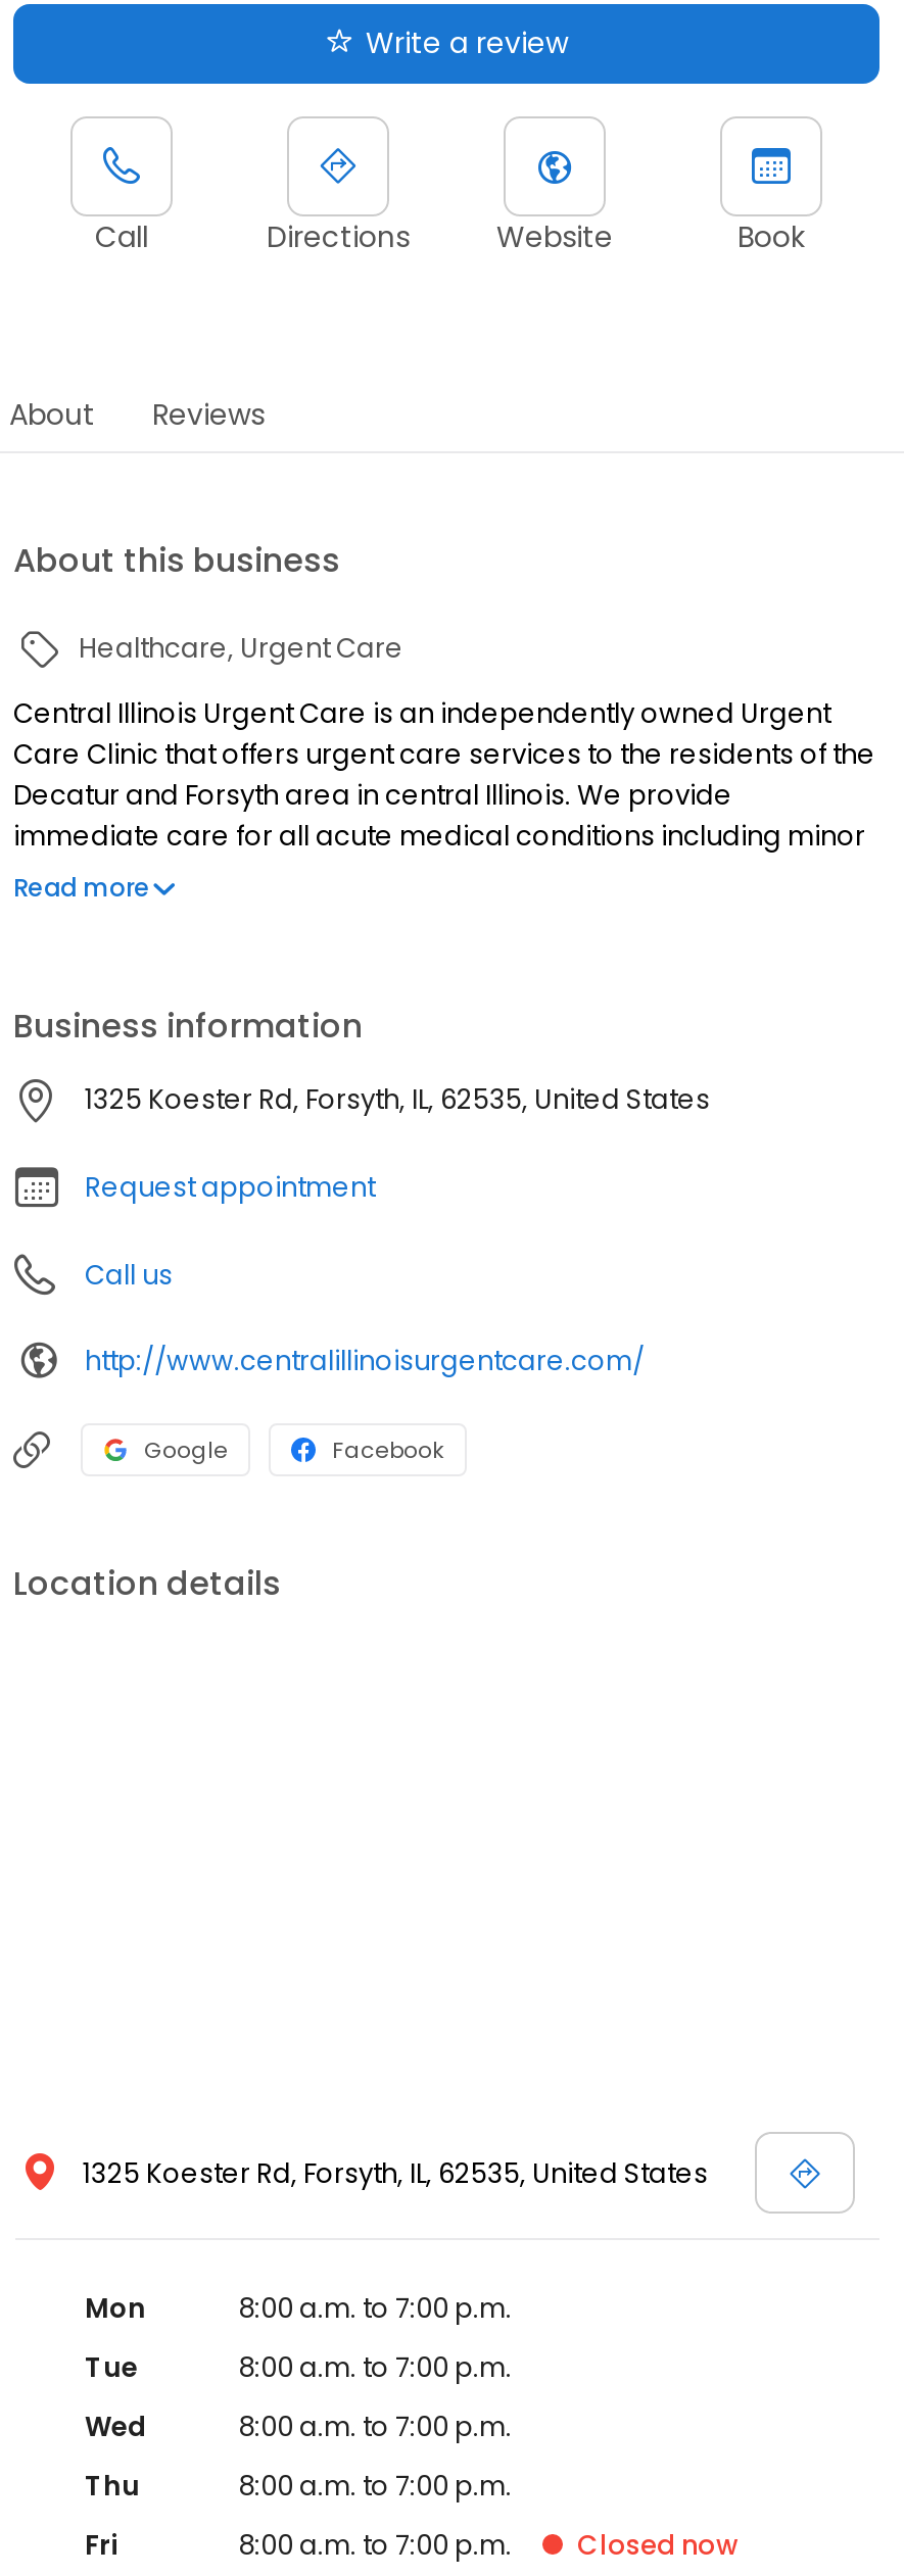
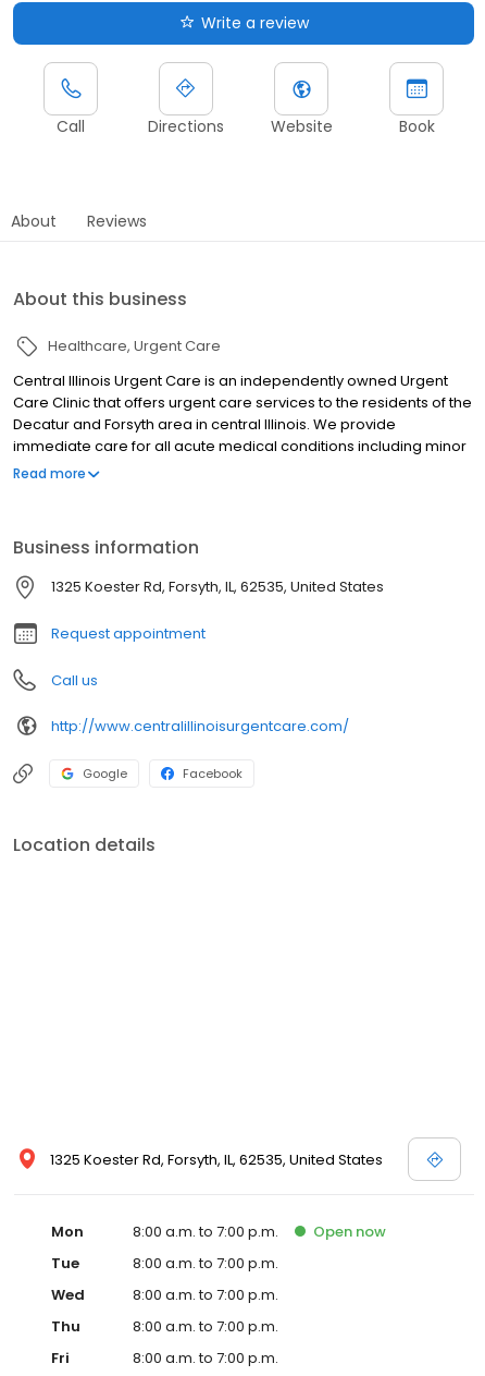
+ Open now

- Closed now
